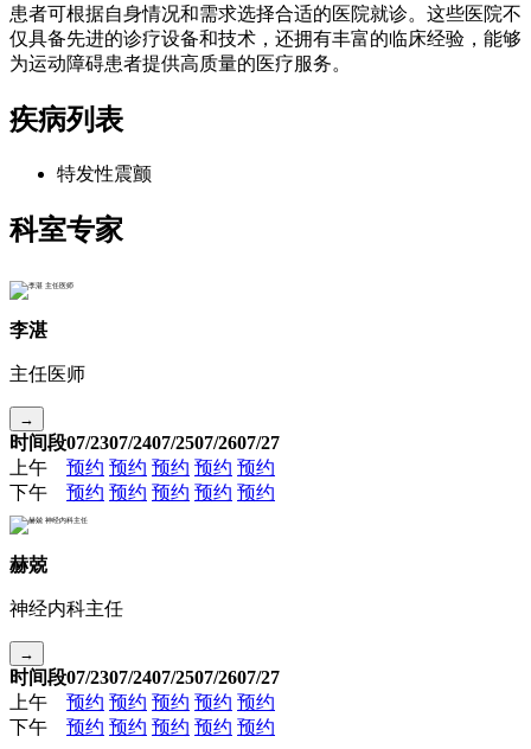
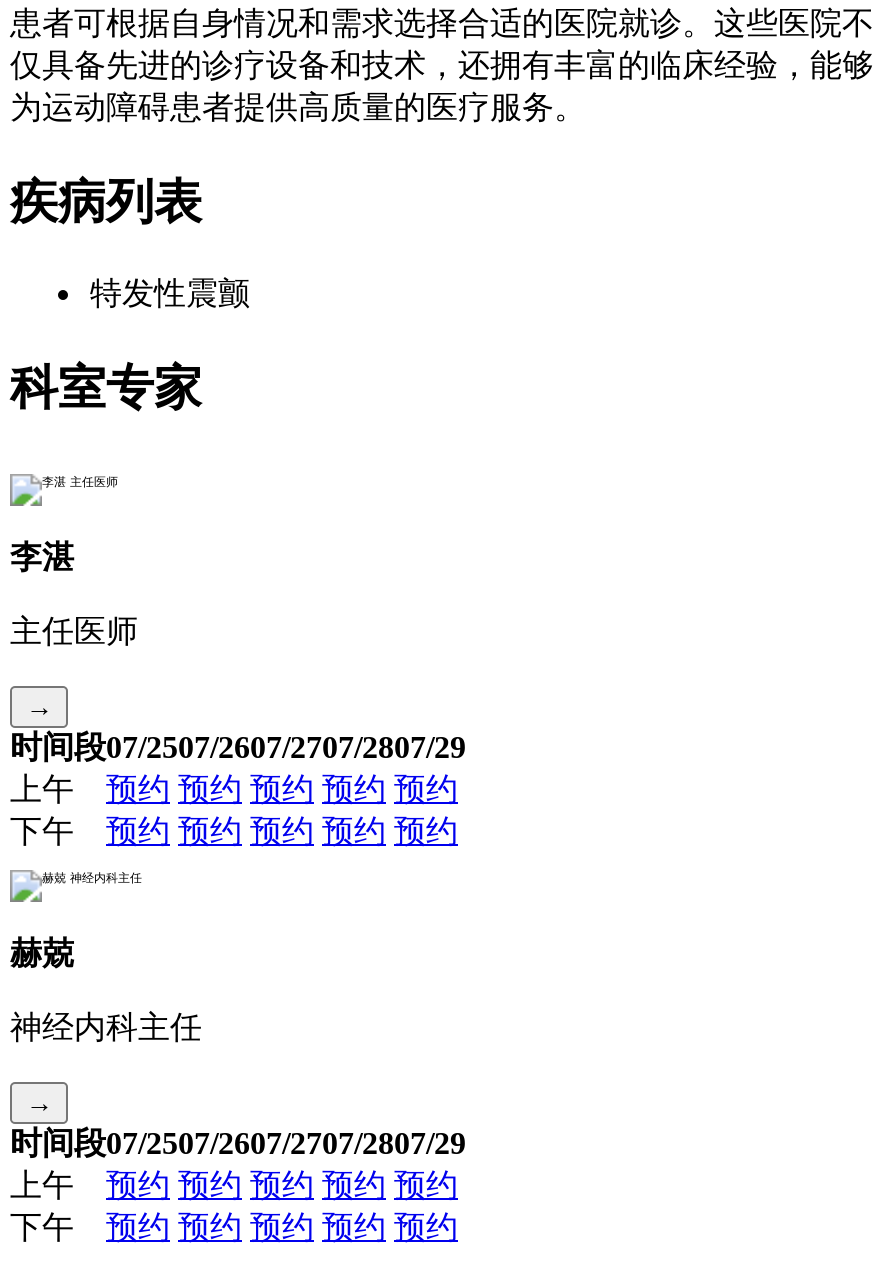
- 时间段07/2307/2407/2507/2607/27
+ 时间段07/2507/2607/2707/2807/29

- 时间段07/2307/2407/2507/2607/27
+ 时间段07/2507/2607/2707/2807/29
